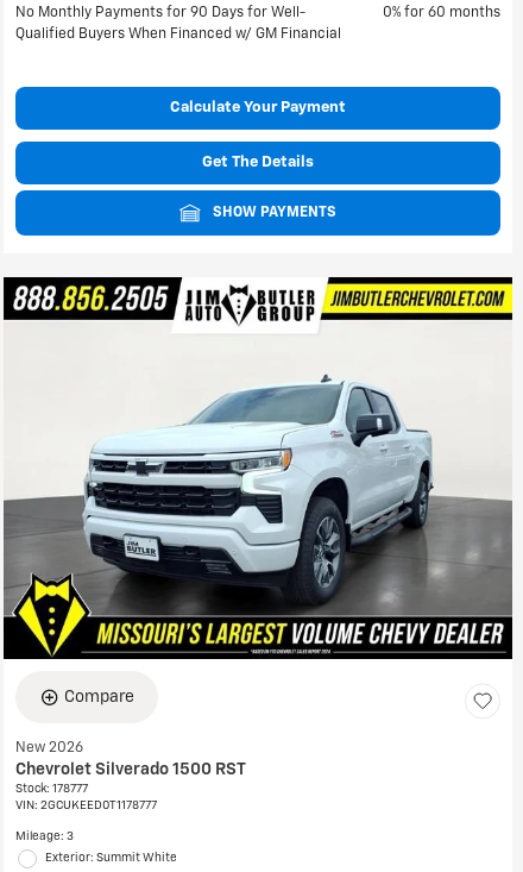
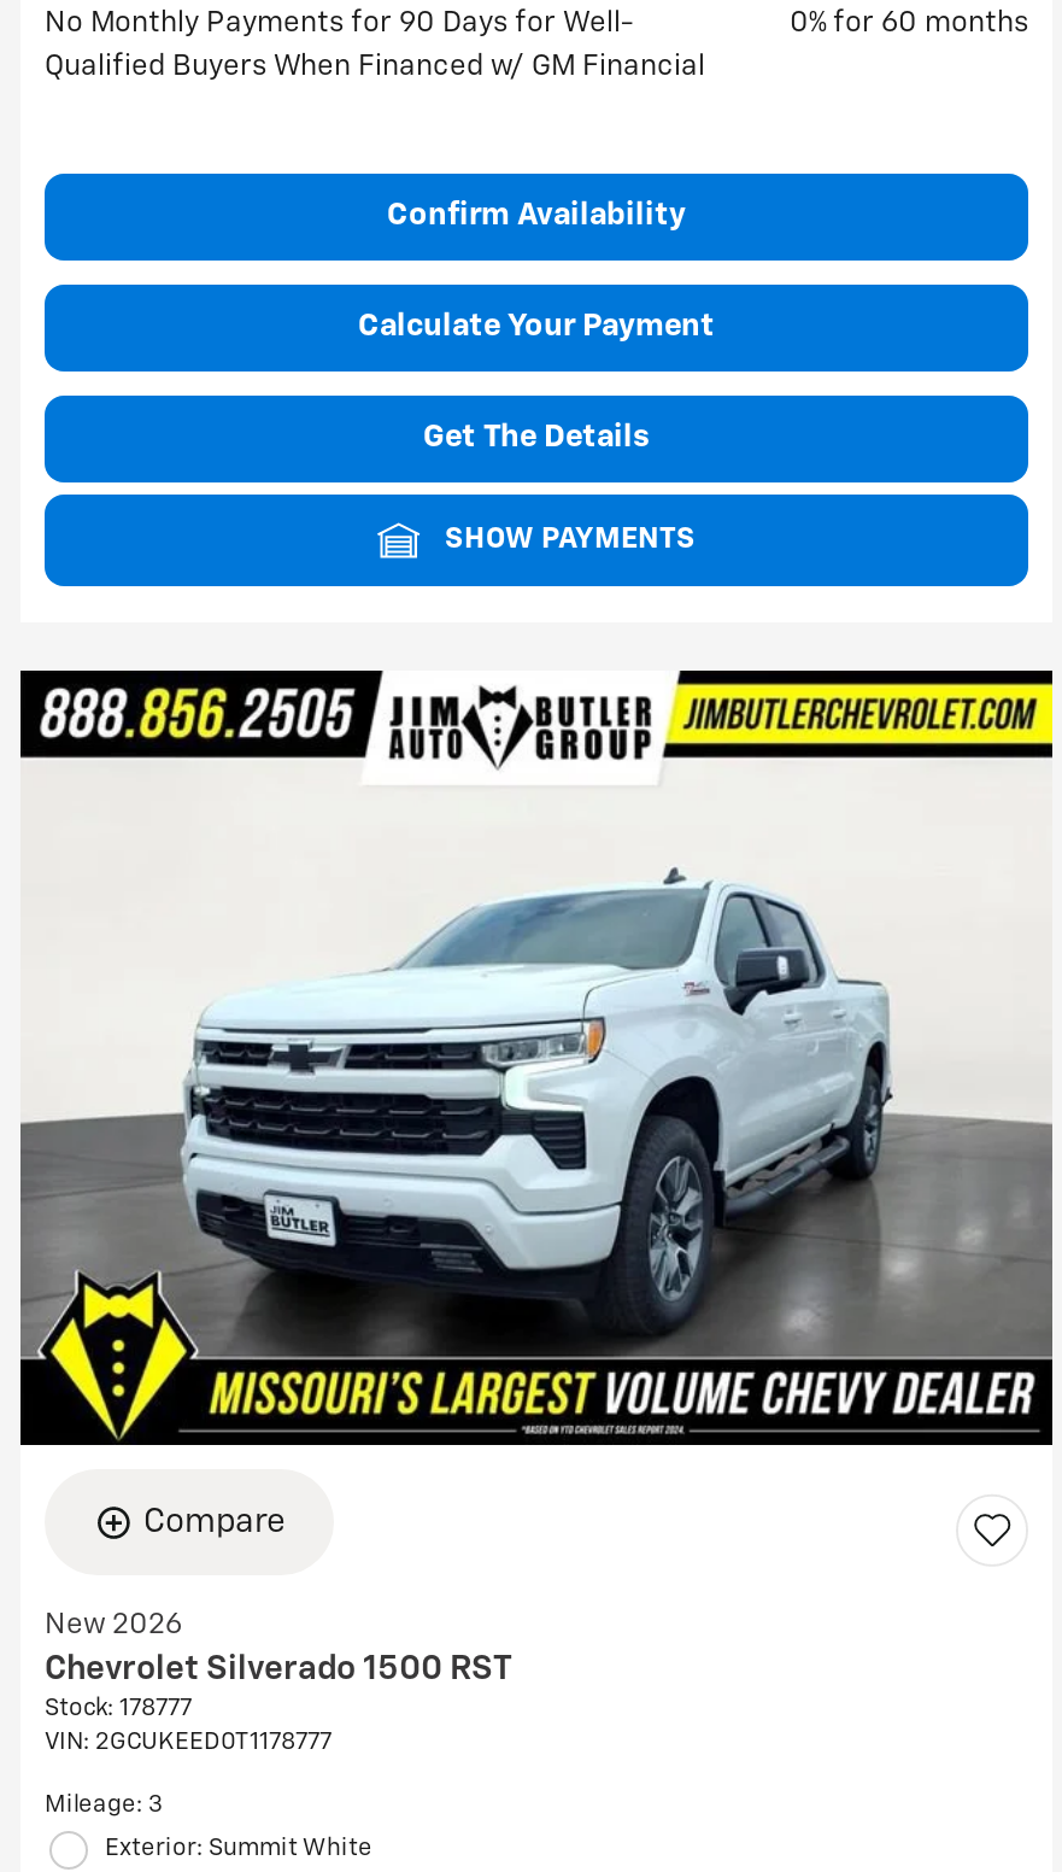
+ Confirm Availability
